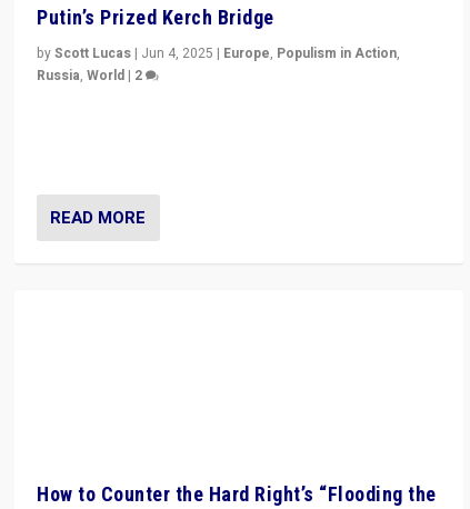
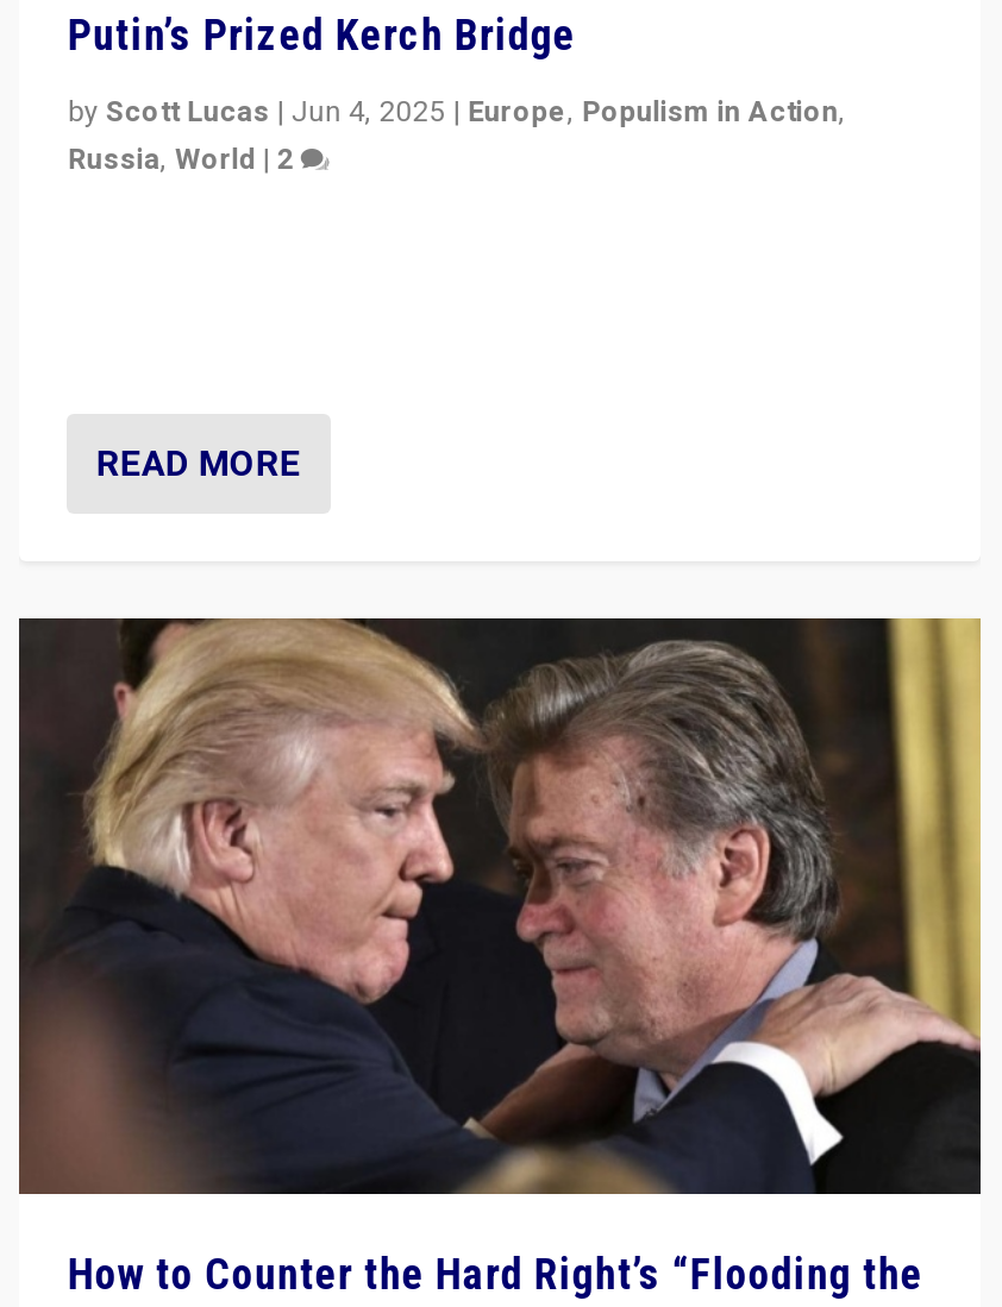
+ [image]
